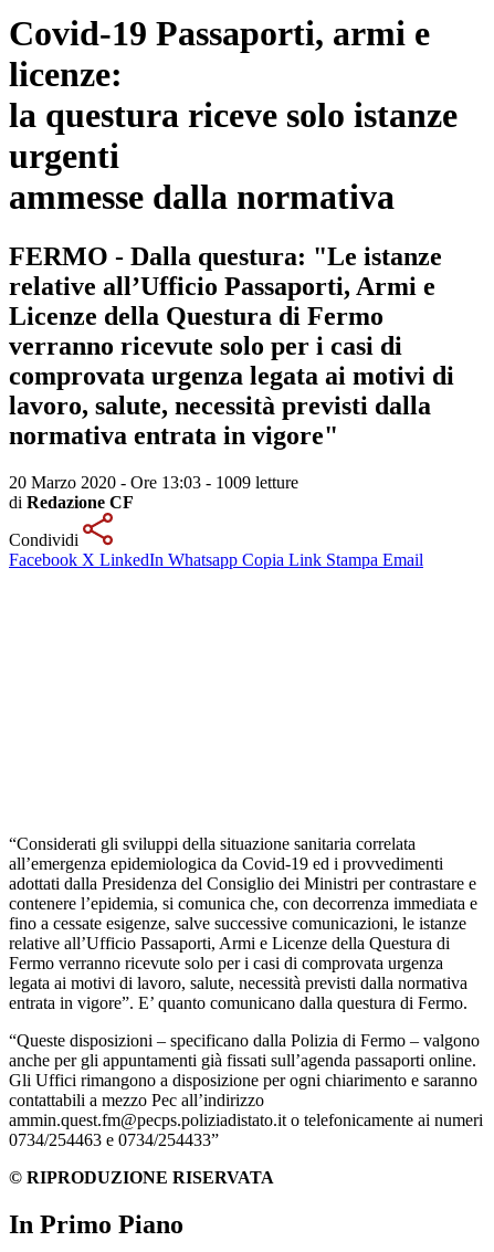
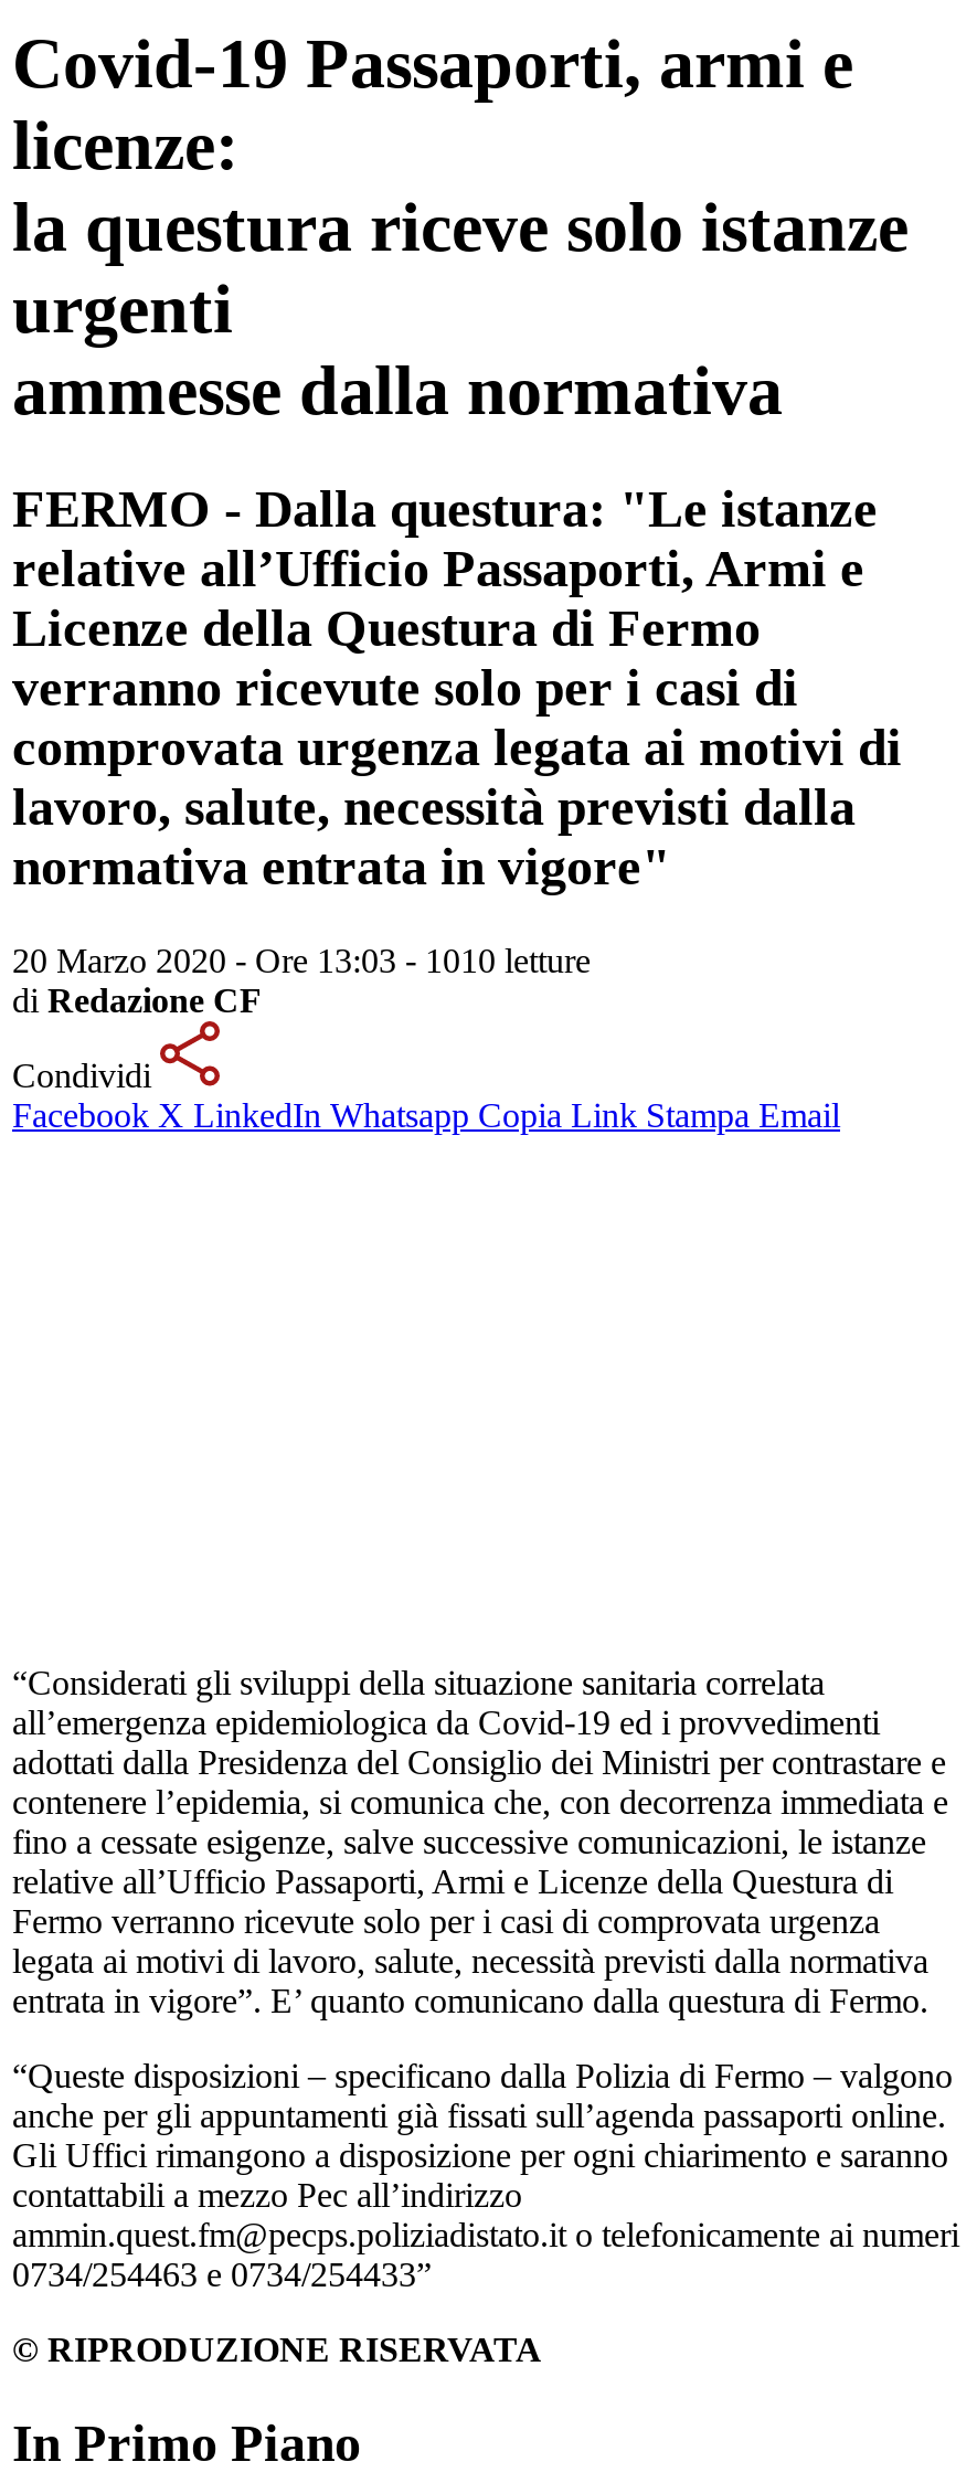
- 20 Marzo 2020 - Ore 13:03 - 1009 letture
+ 20 Marzo 2020 - Ore 13:03 - 1010 letture
